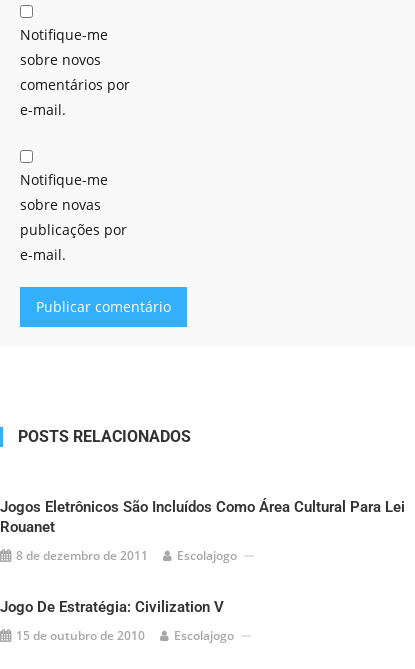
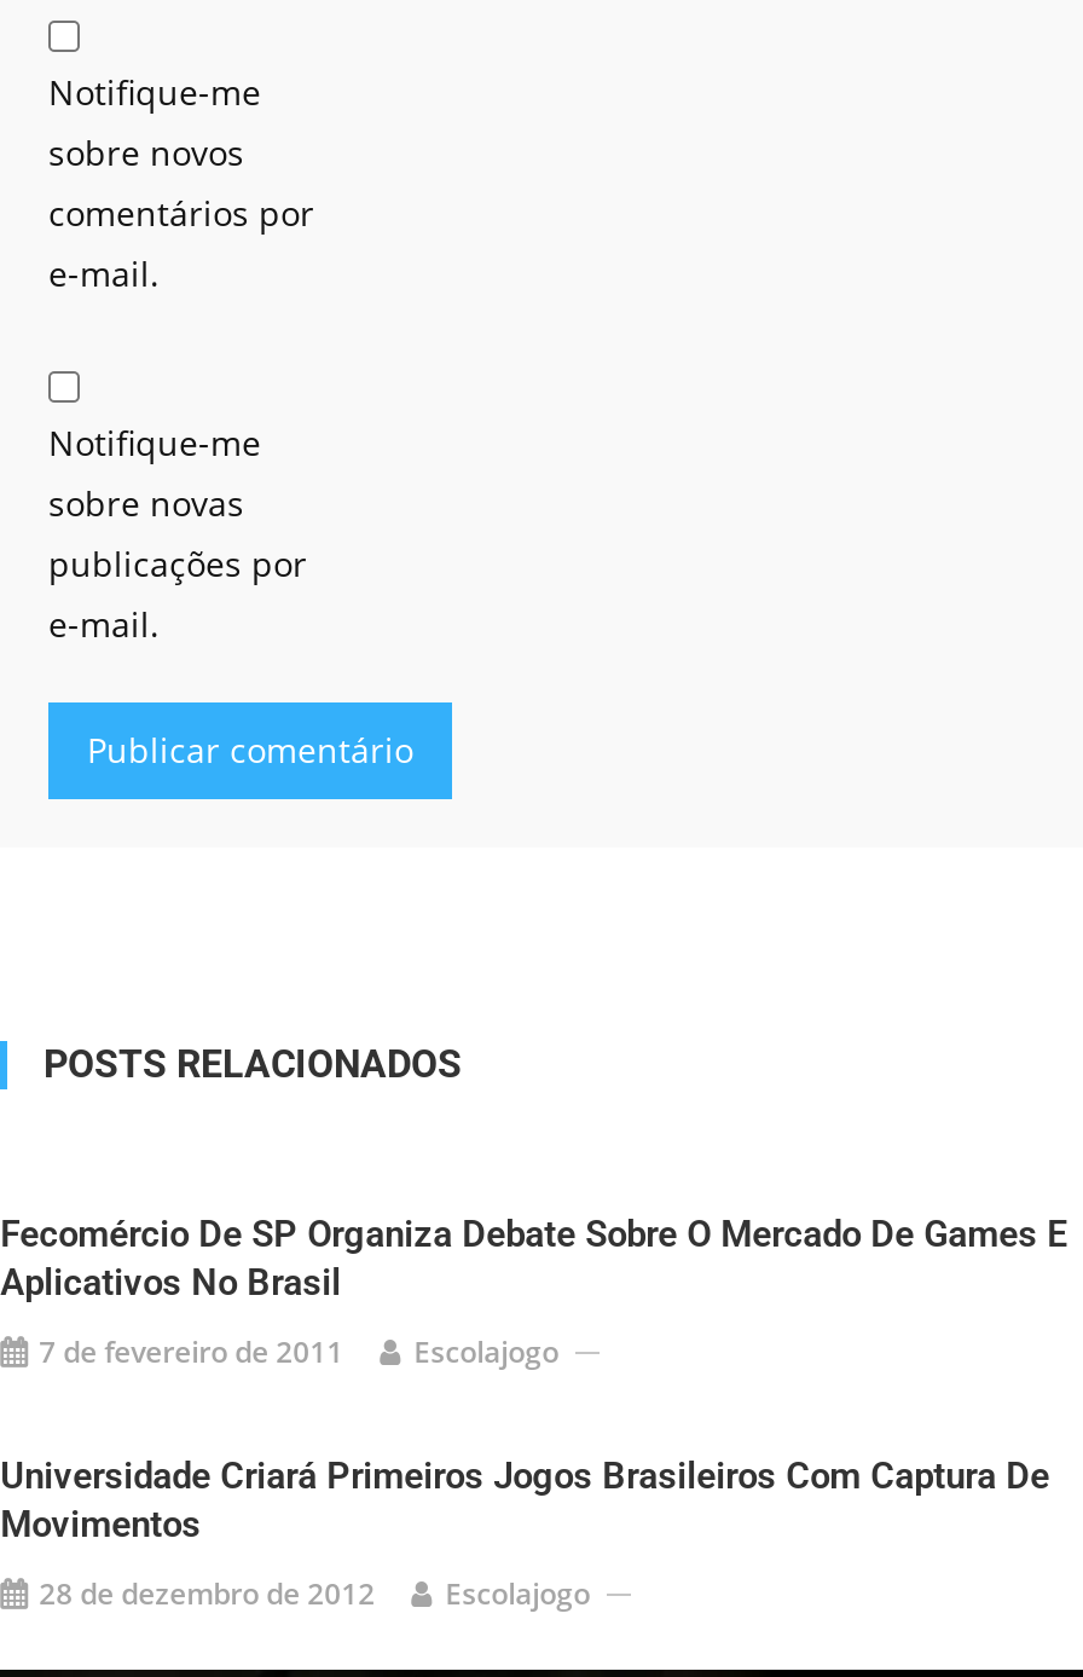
- Jogos Eletrônicos São Incluídos Como Área Cultural Para Lei
- Rouanet
+ Fecomércio De SP Organiza Debate Sobre O Mercado De Games E
+ Aplicativos No Brasil

- 8 de dezembro de 2011
+ 7 de fevereiro de 2011

- Jogo De Estratégia: Civilization V
+ Universidade Criará Primeiros Jogos Brasileiros Com Captura De
+ Movimentos

- 15 de outubro de 2010
+ 28 de dezembro de 2012
